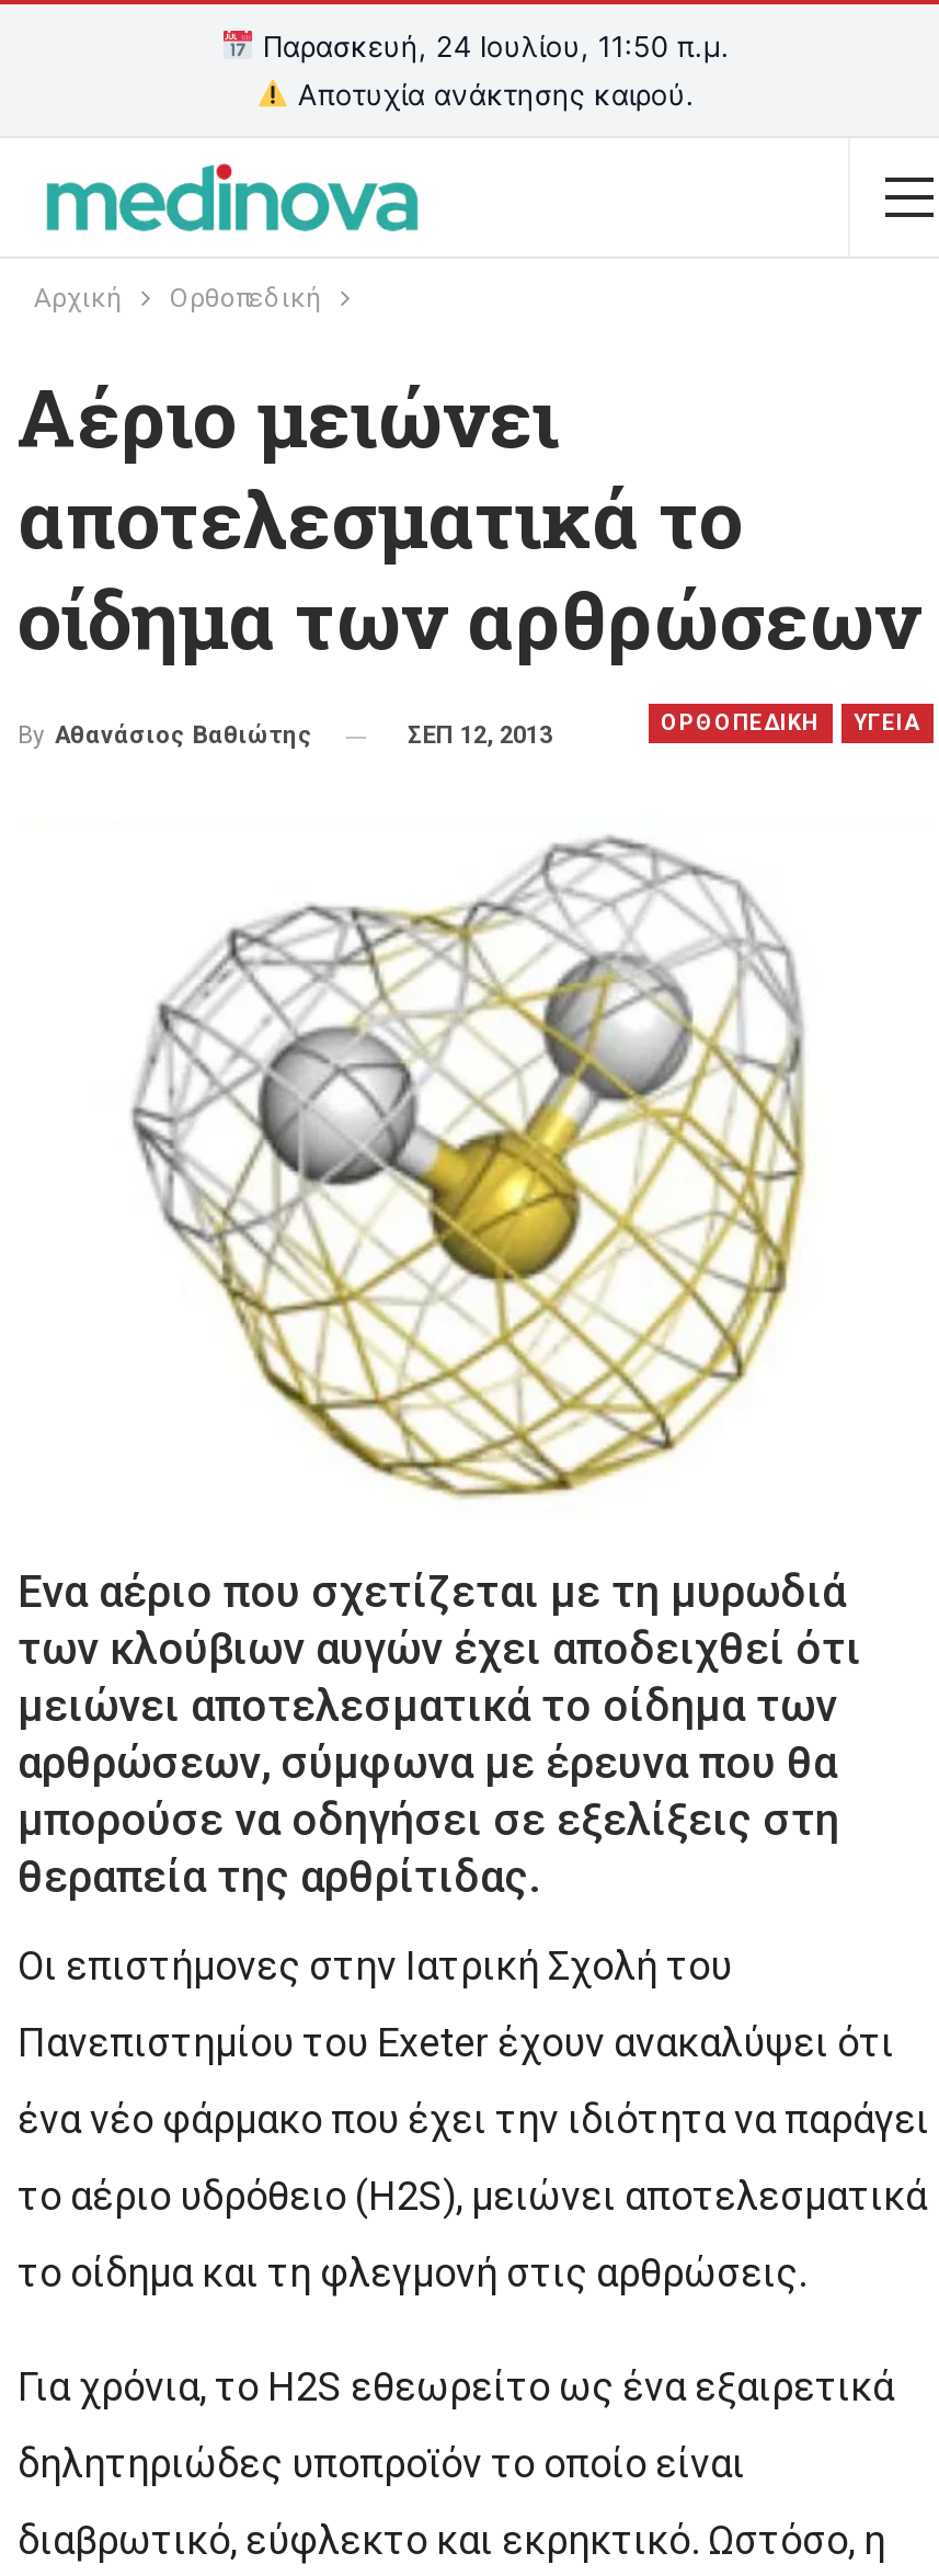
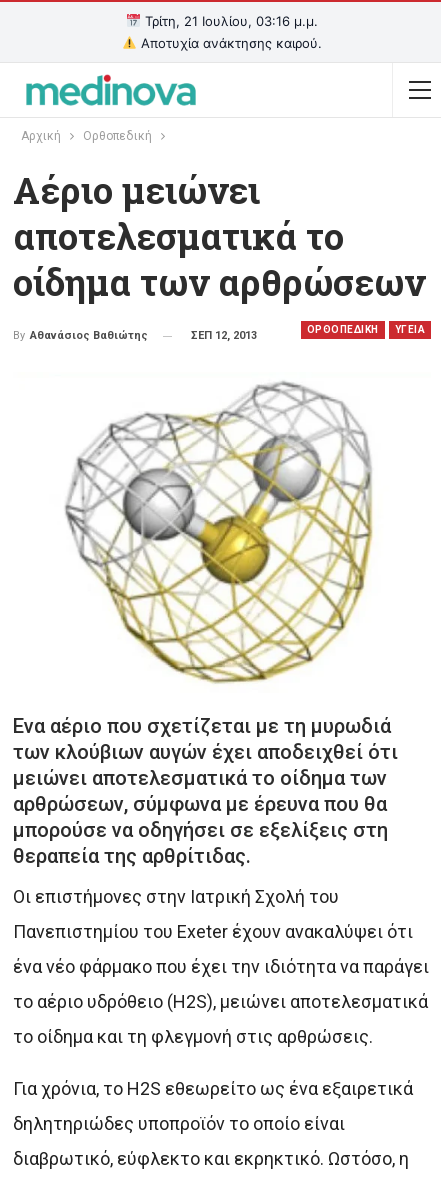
- Παρασκευή, 24 Ιουλίου, 11:50 π.μ.
+ Τρίτη, 21 Ιουλίου, 03:16 μ.μ.
